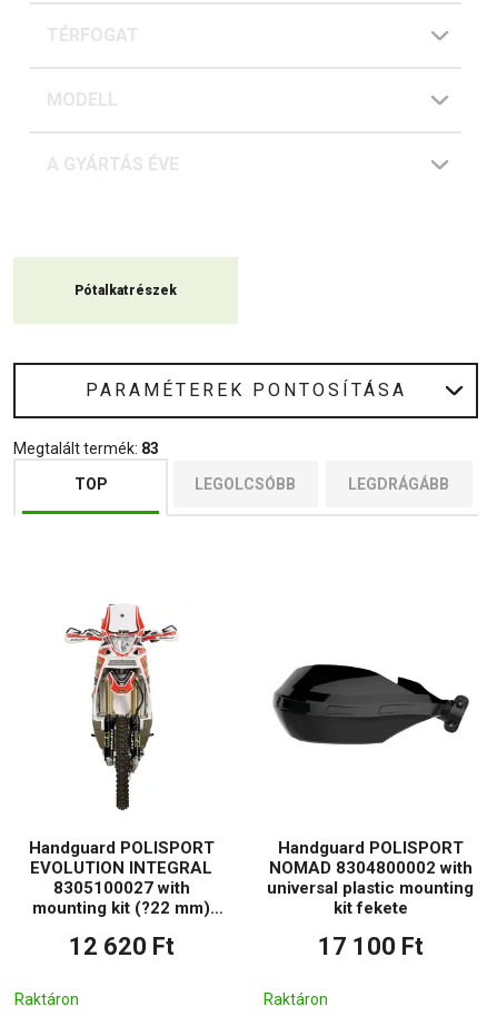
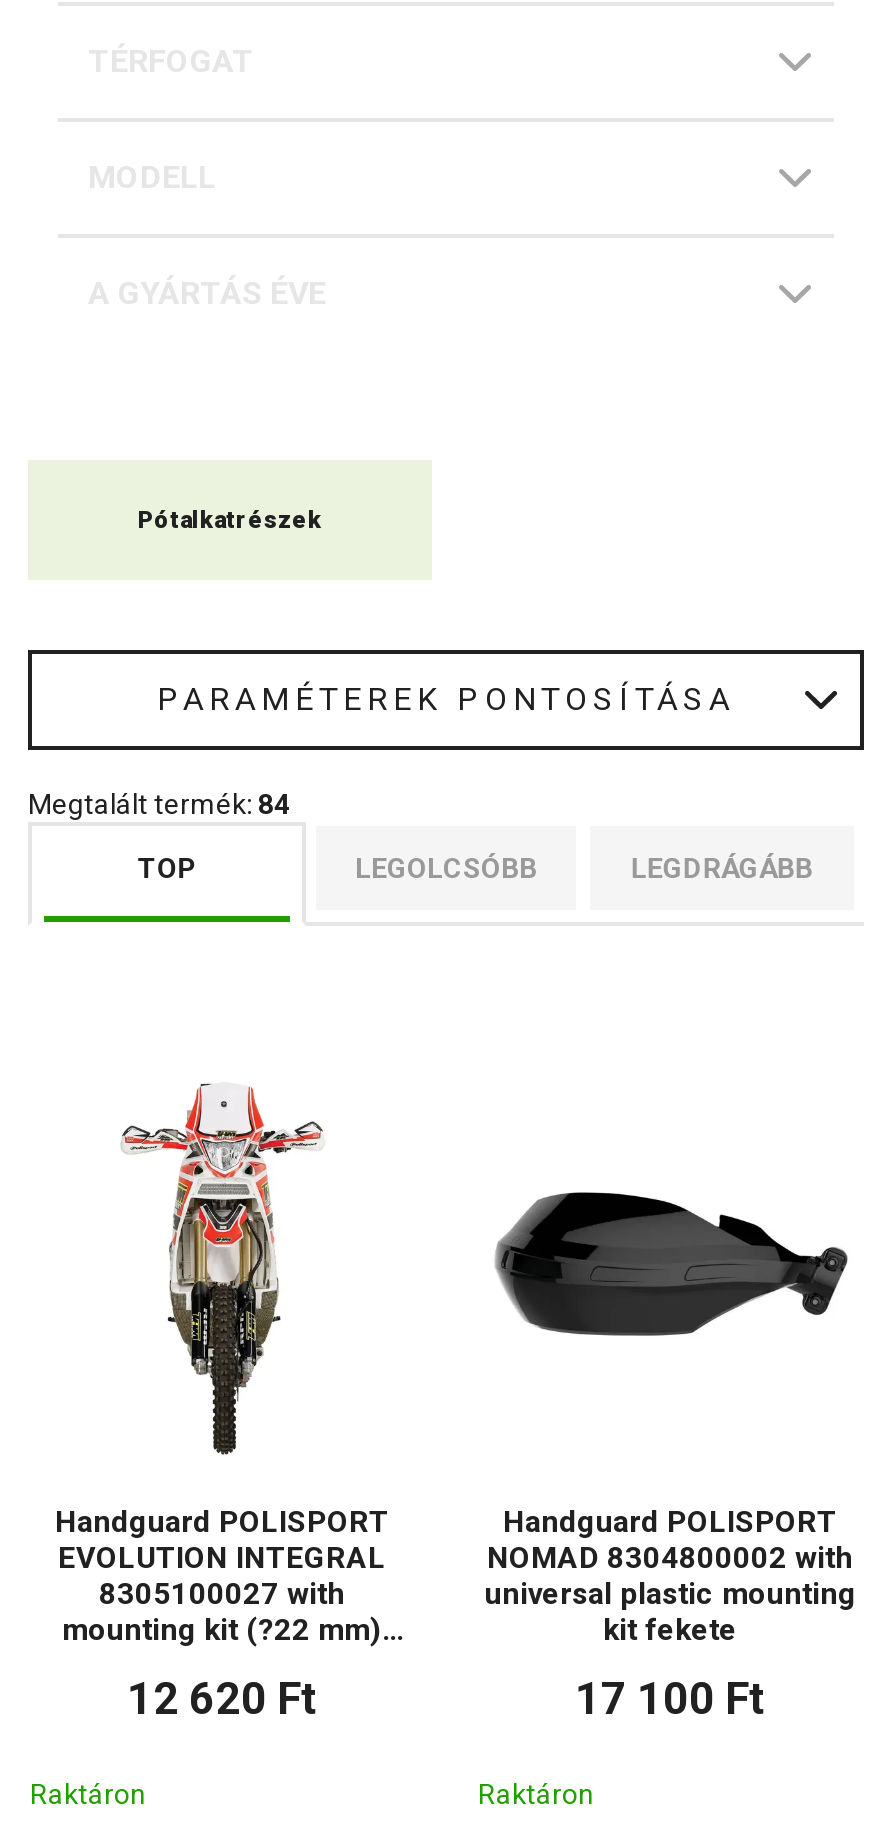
- Megtalált termék: 83
+ Megtalált termék: 84
